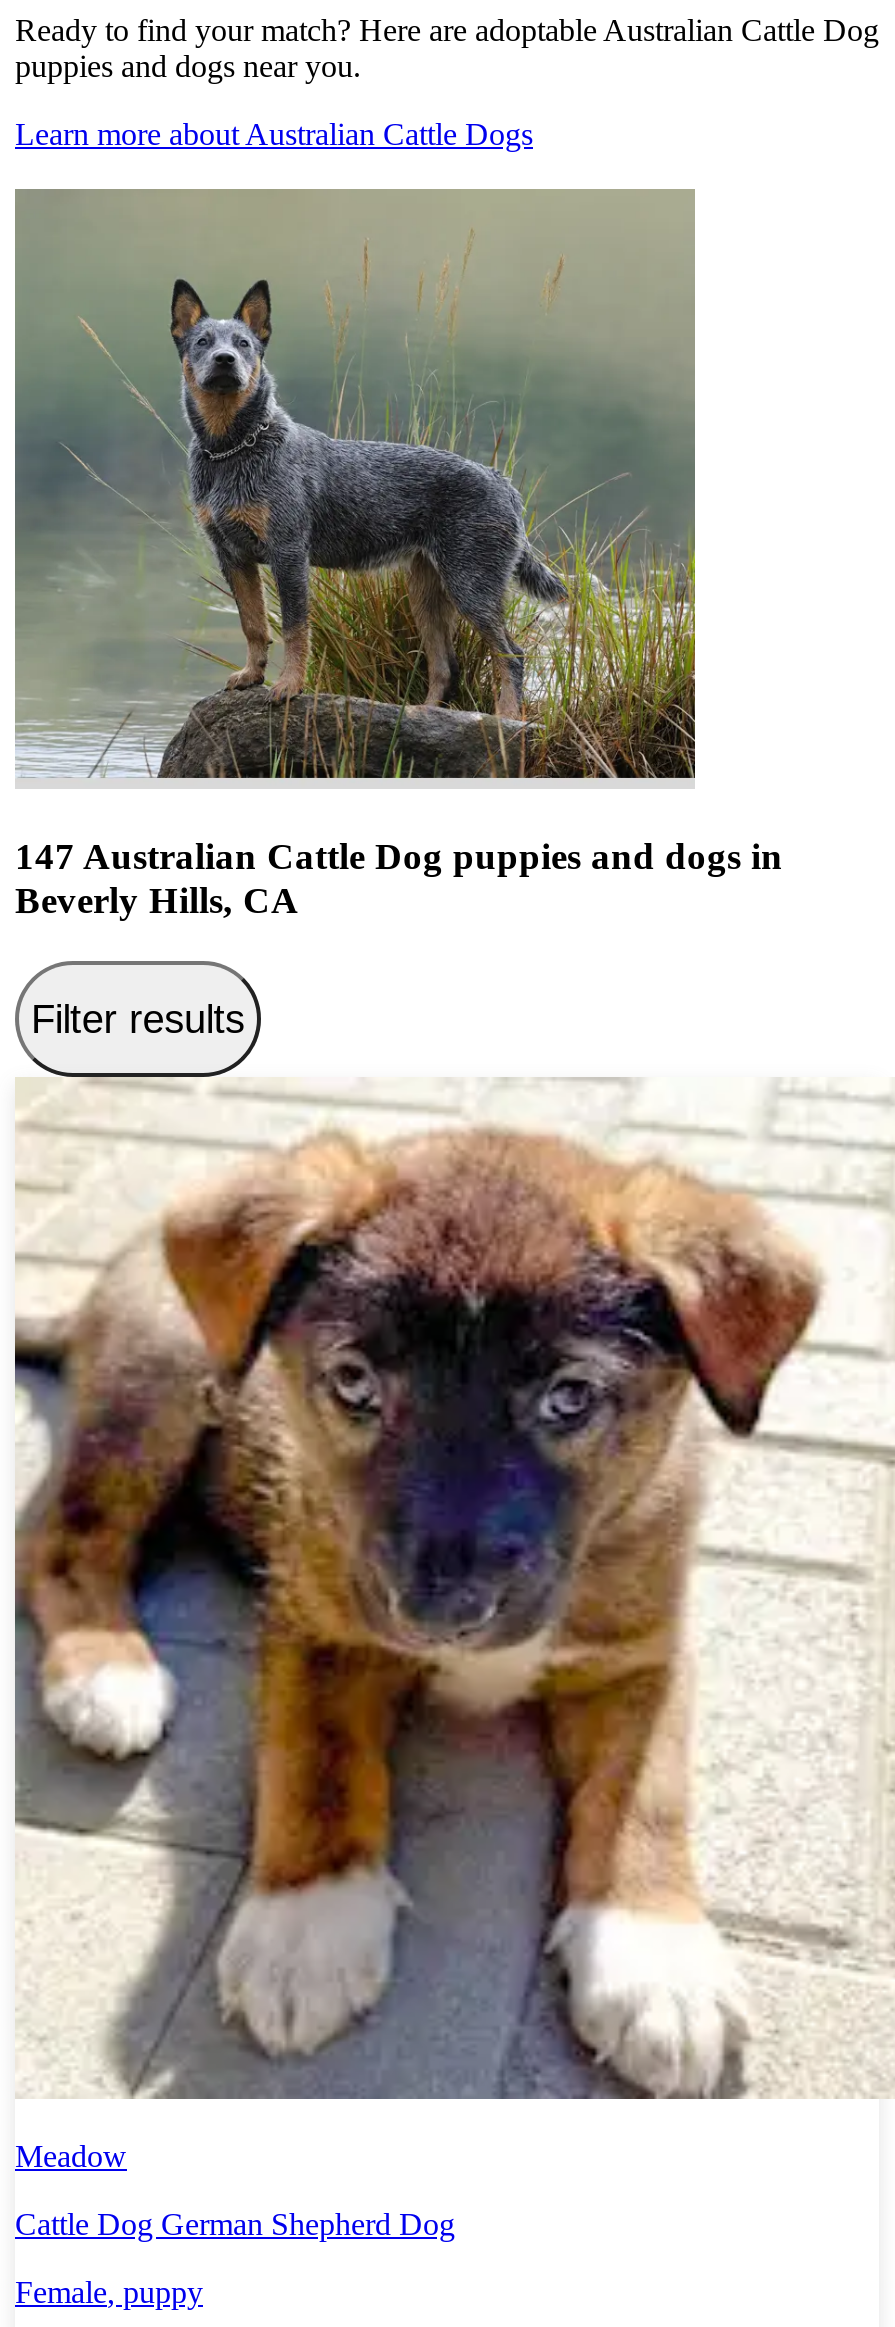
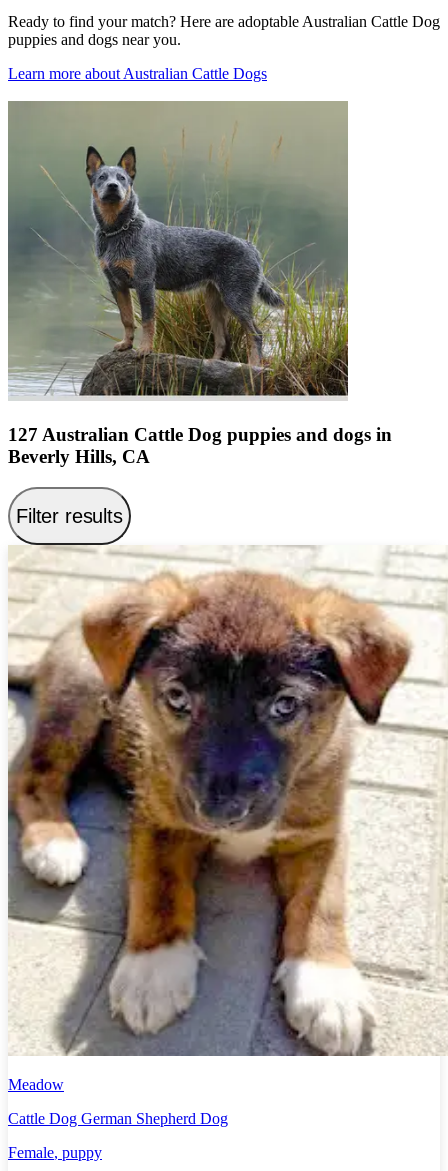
- 147 Australian Cattle Dog puppies and dogs in
+ 127 Australian Cattle Dog puppies and dogs in
